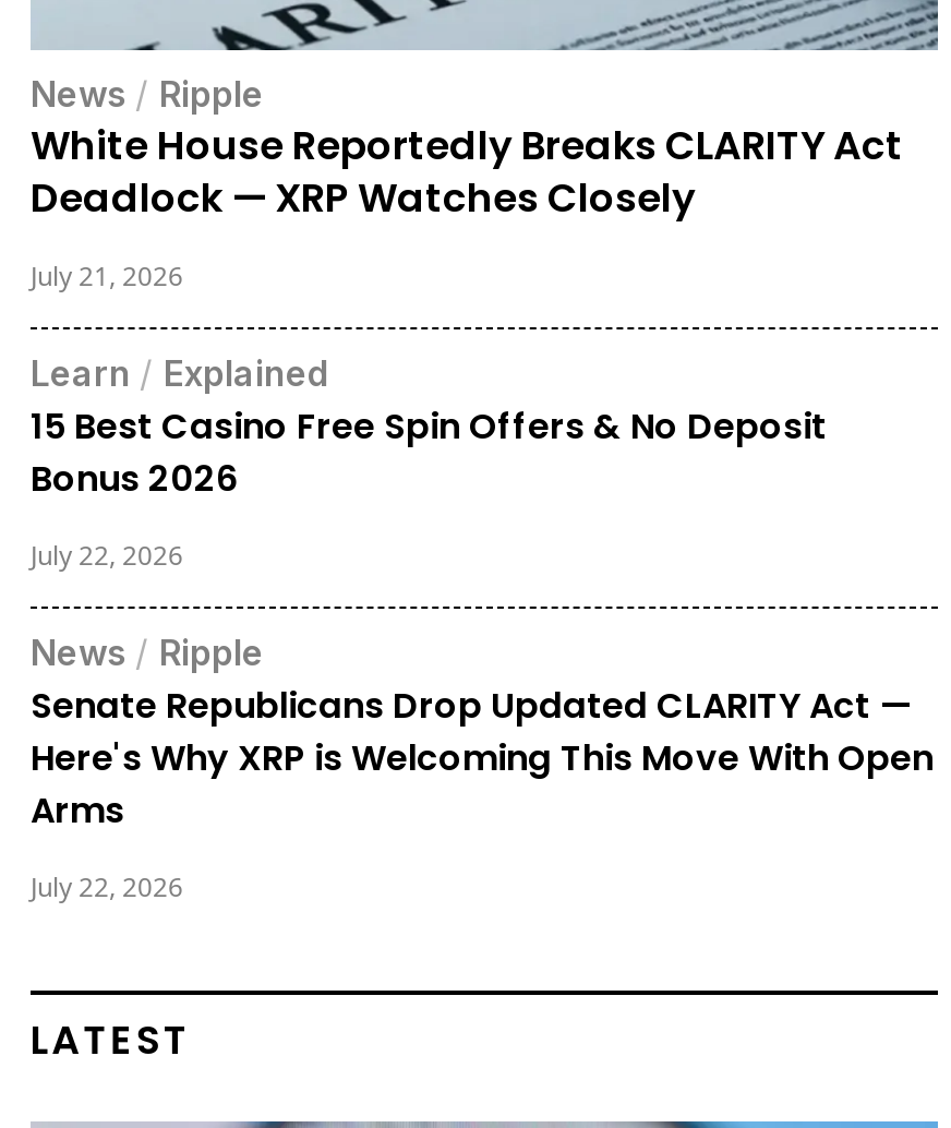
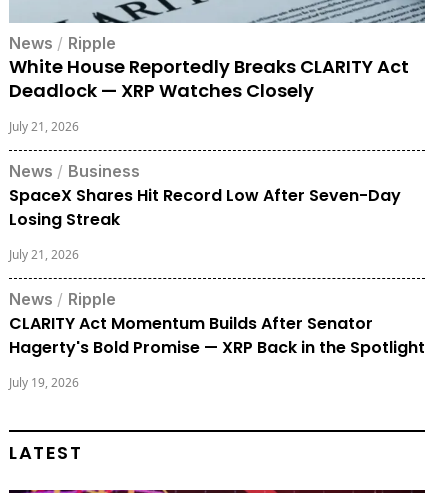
- Learn / Explained
- 15 Best Casino Free Spin Offers & No Deposit
- Bonus 2026
+ News / Business
+ SpaceX Shares Hit Record Low After Seven-Day
+ Losing Streak

- July 22, 2026
+ July 21, 2026

- Senate Republicans Drop Updated CLARITY Act —
- Here's Why XRP is Welcoming This Move With Open
- Arms
+ CLARITY Act Momentum Builds After Senator
+ Hagerty's Bold Promise — XRP Back in the Spotlight

- July 22, 2026
+ July 19, 2026
